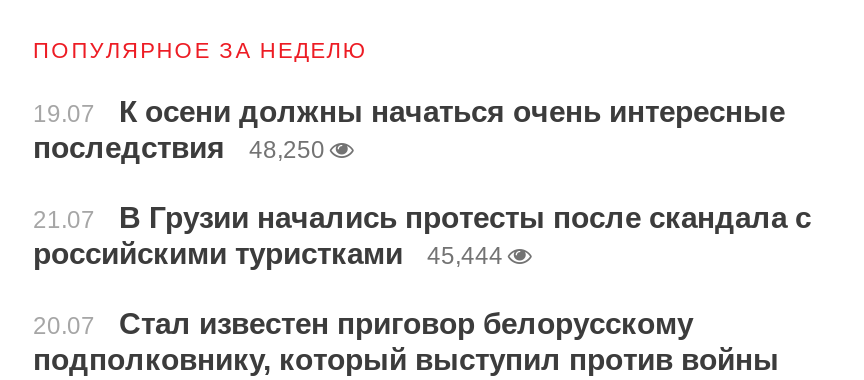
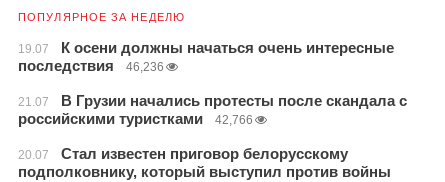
- последствия 48,250
+ последствия 46,236

- российскими туристками 45,444
+ российскими туристками 42,766
